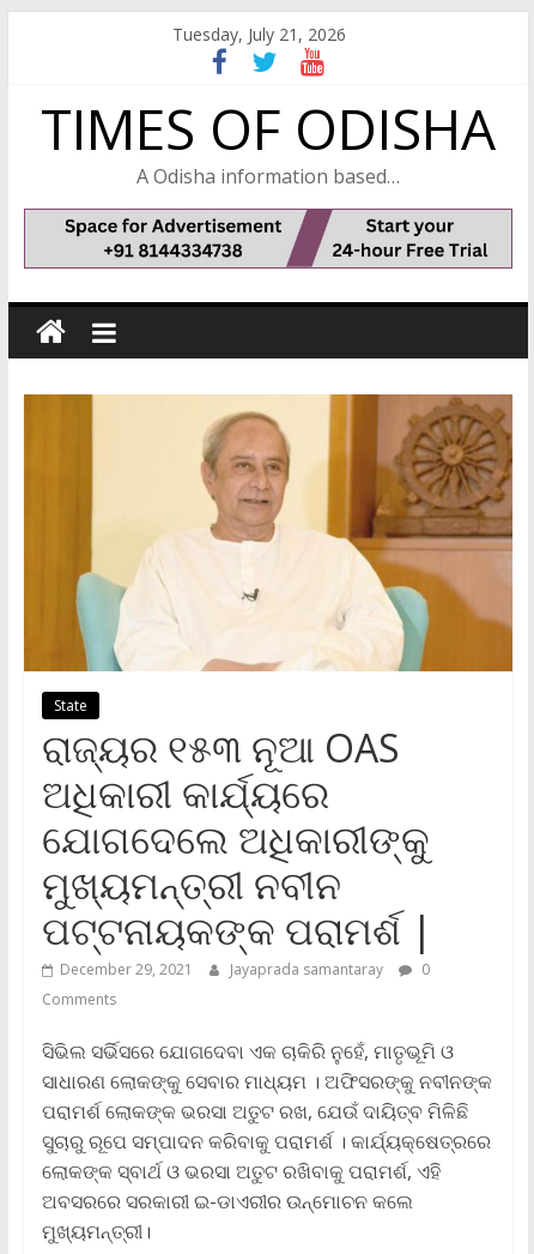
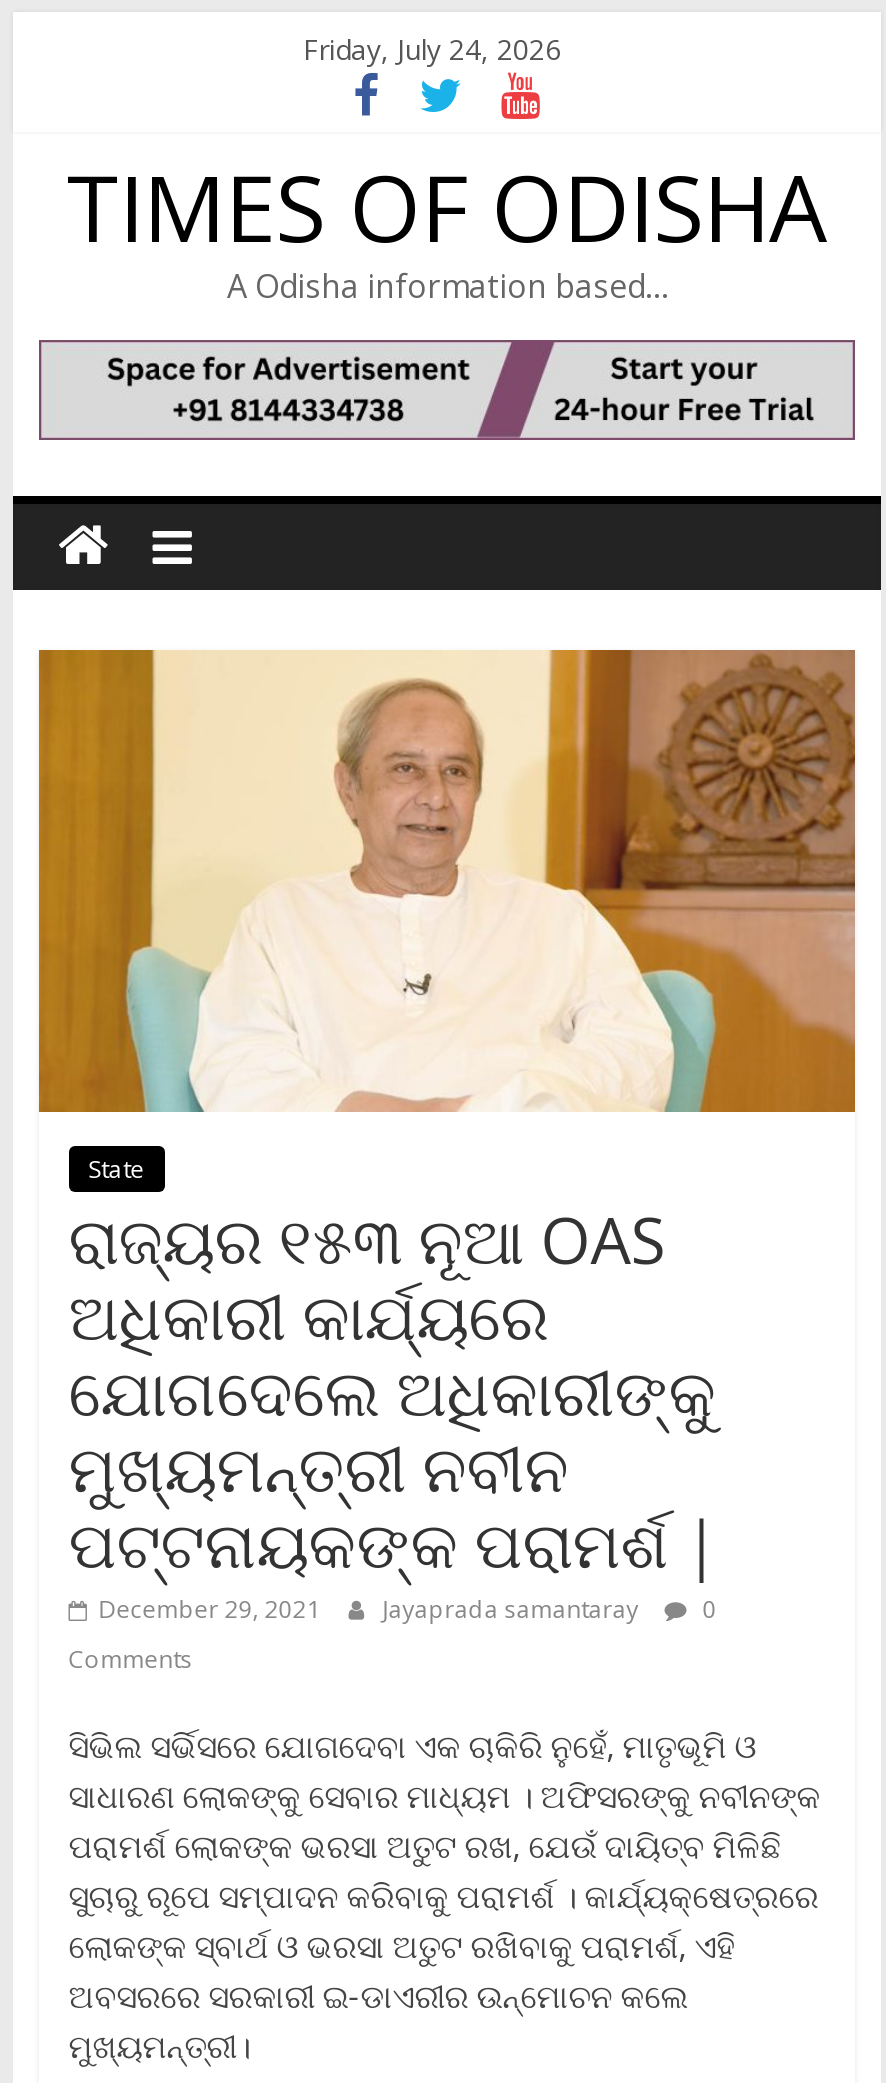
- Tuesday, July 21, 2026
+ Friday, July 24, 2026
